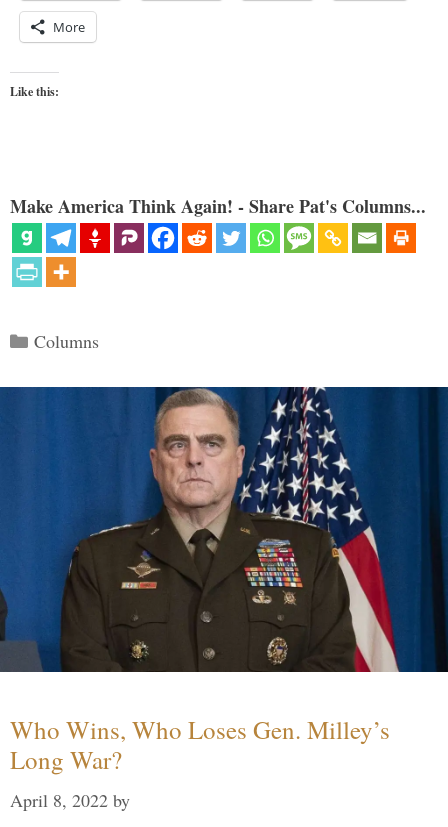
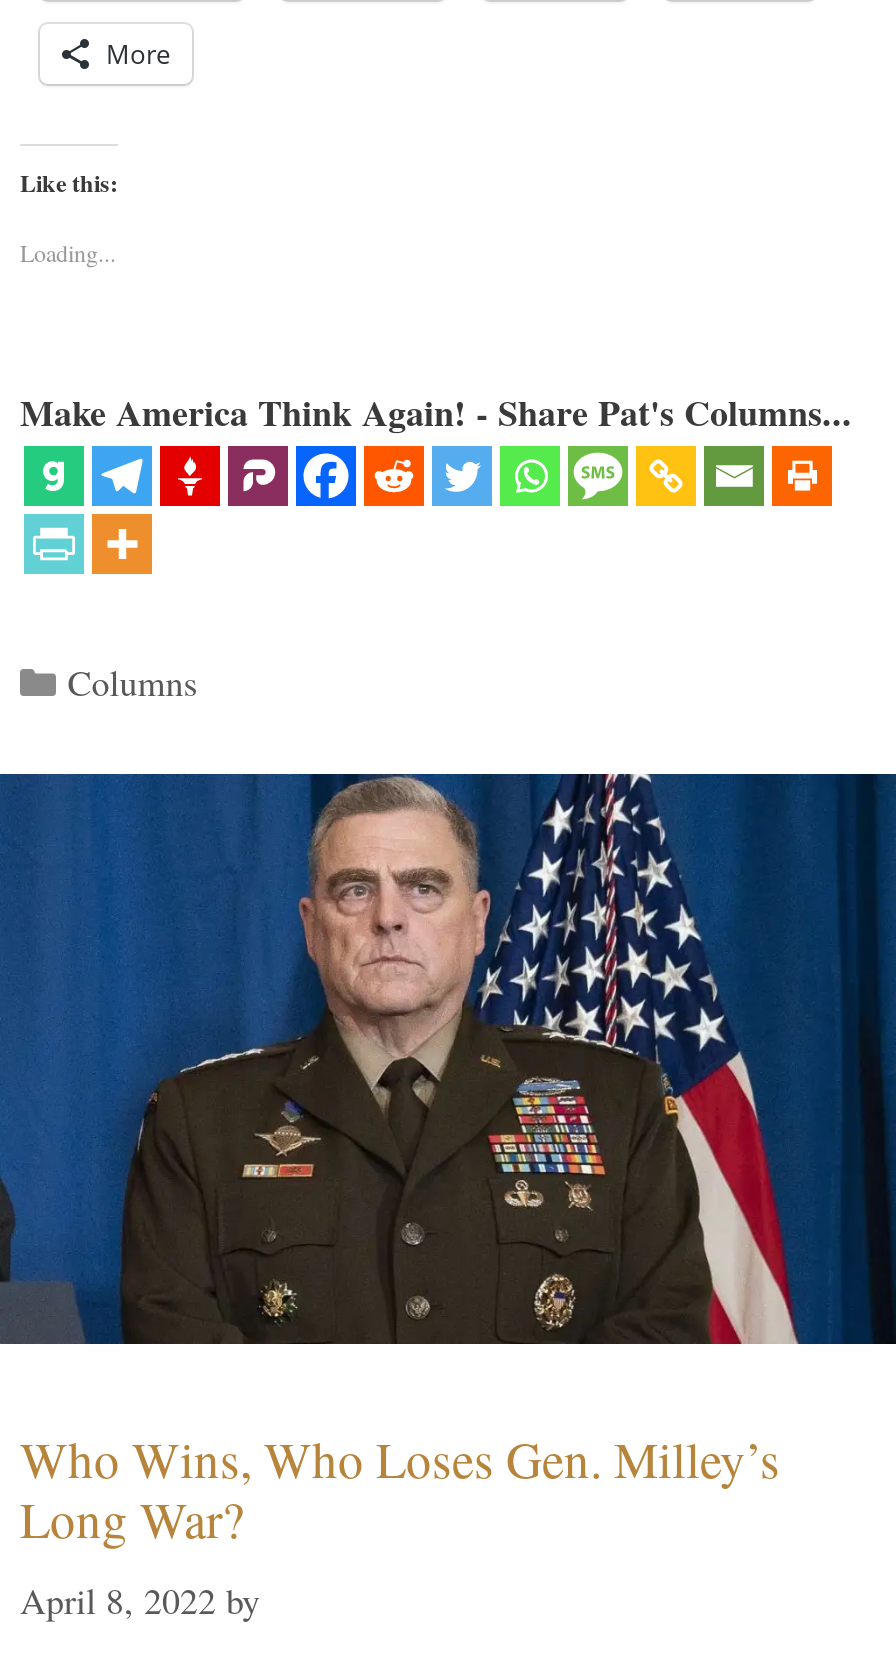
+ Loading...
